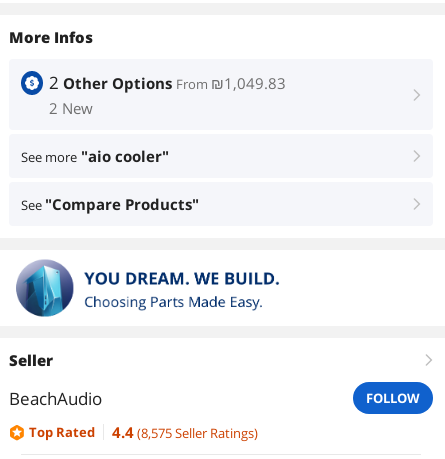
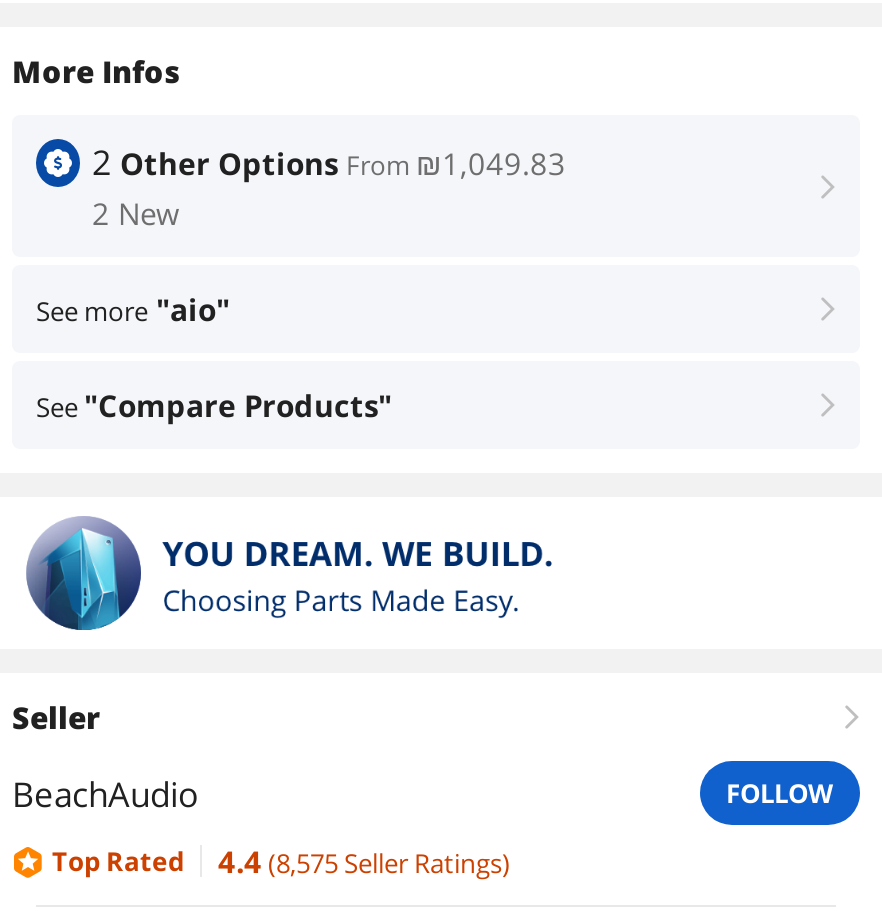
- See more "aio cooler"
+ See more "aio"
